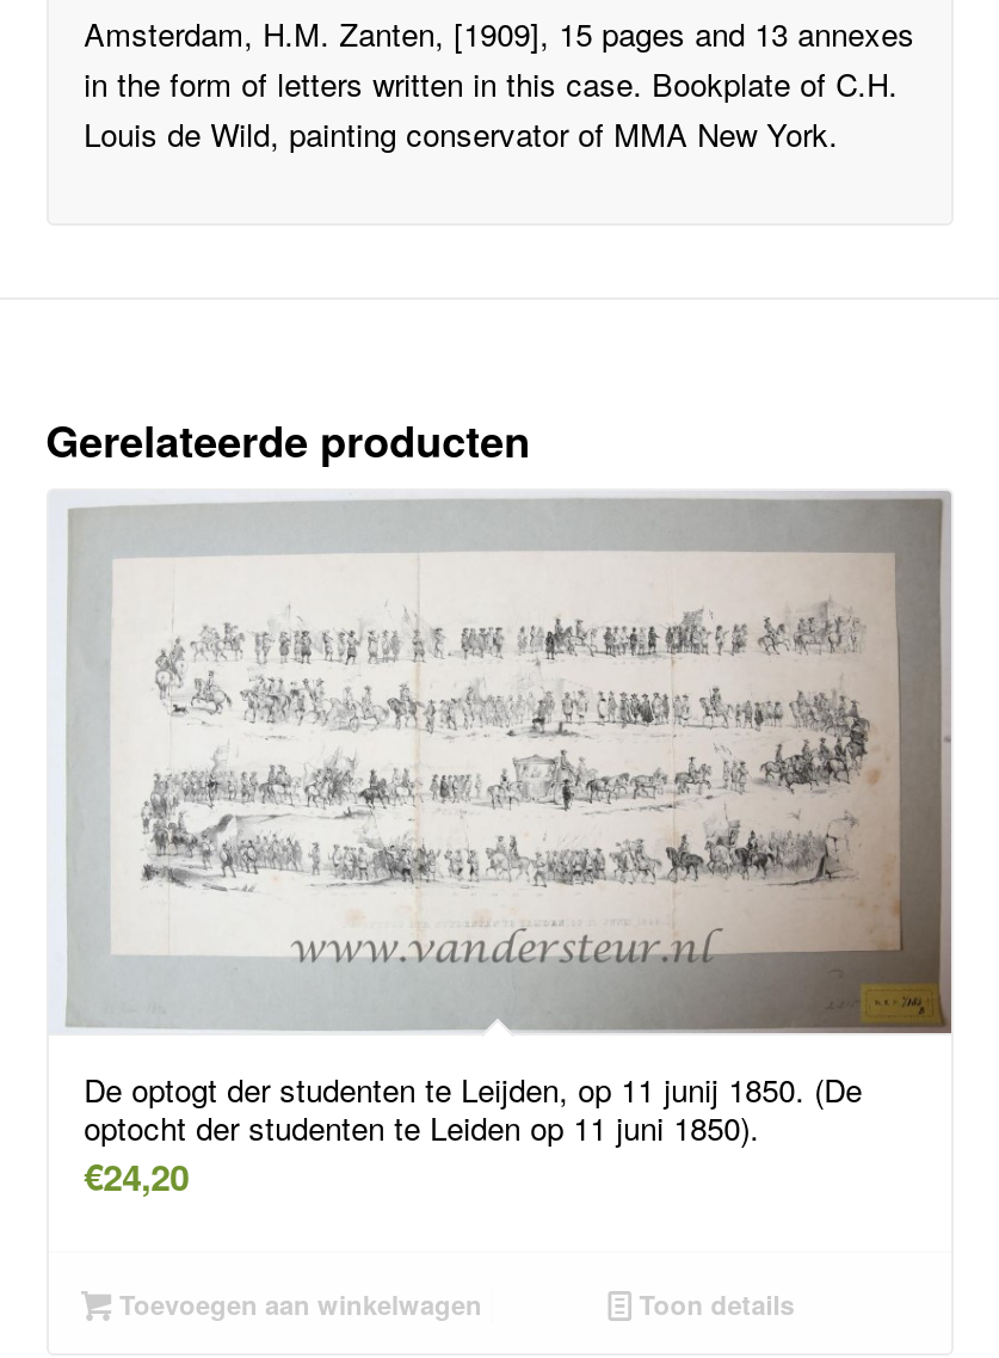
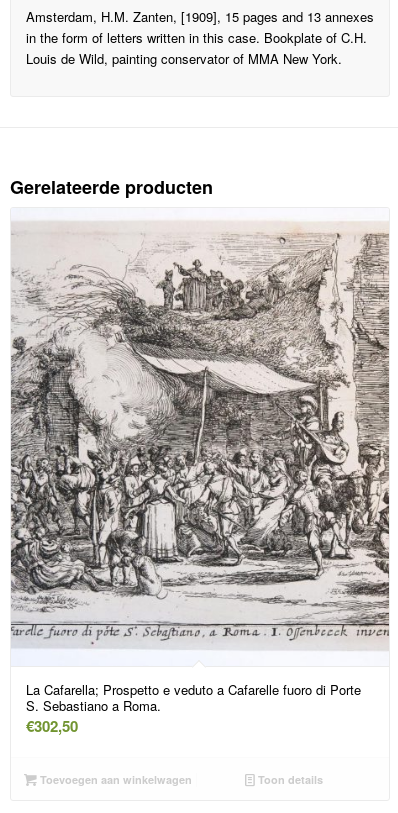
- [image]
- De optogt der studenten te Leijden, op 11 junij 1850. (De
- optocht der studenten te Leiden op 11 juni 1850).
- €24,20
+ [image]
+ La Cafarella; Prospetto e veduto a Cafarelle fuoro di Porte
+ S. Sebastiano a Roma.
+ €302,50
